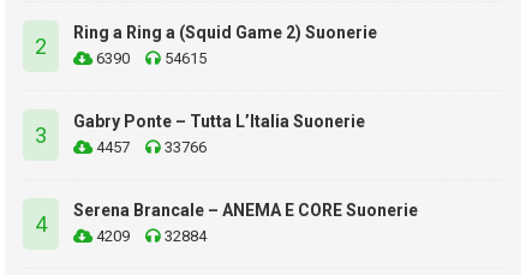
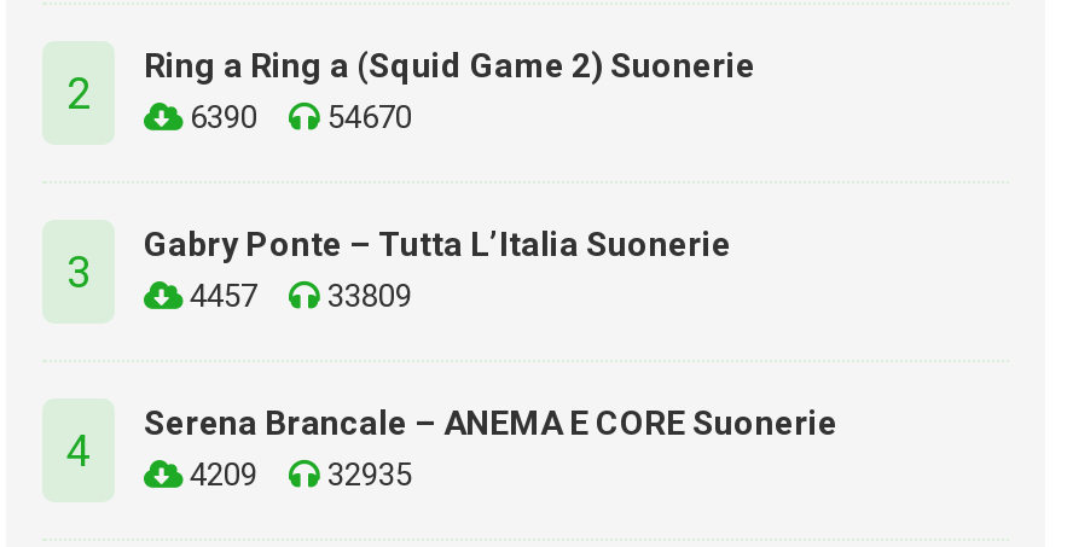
- 6390 54615
+ 6390 54670

- 4457 33766
+ 4457 33809

- 4209 32884
+ 4209 32935
